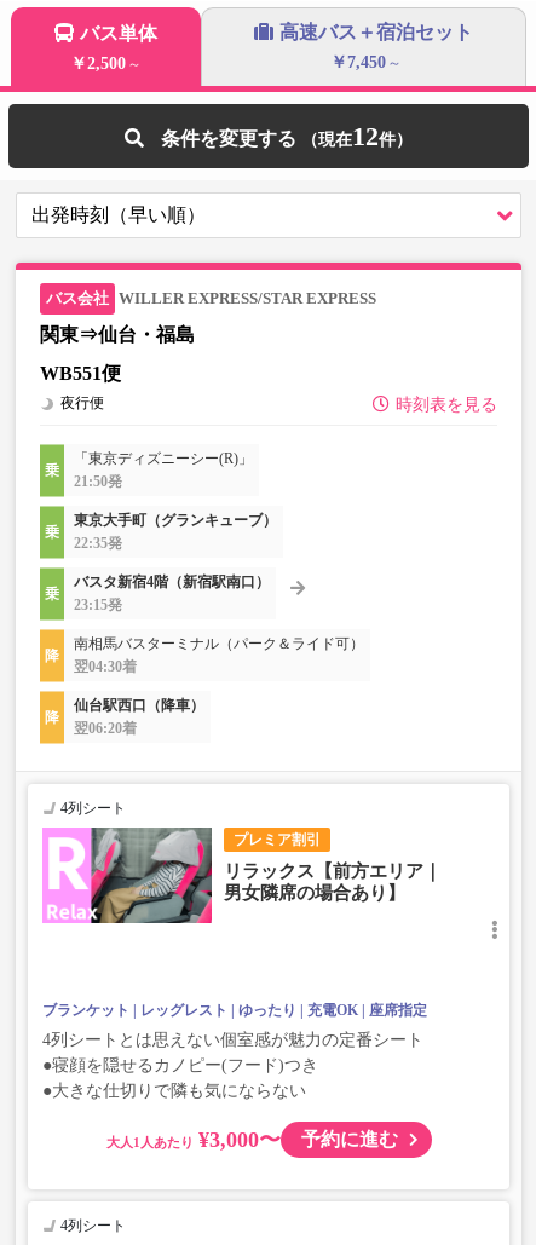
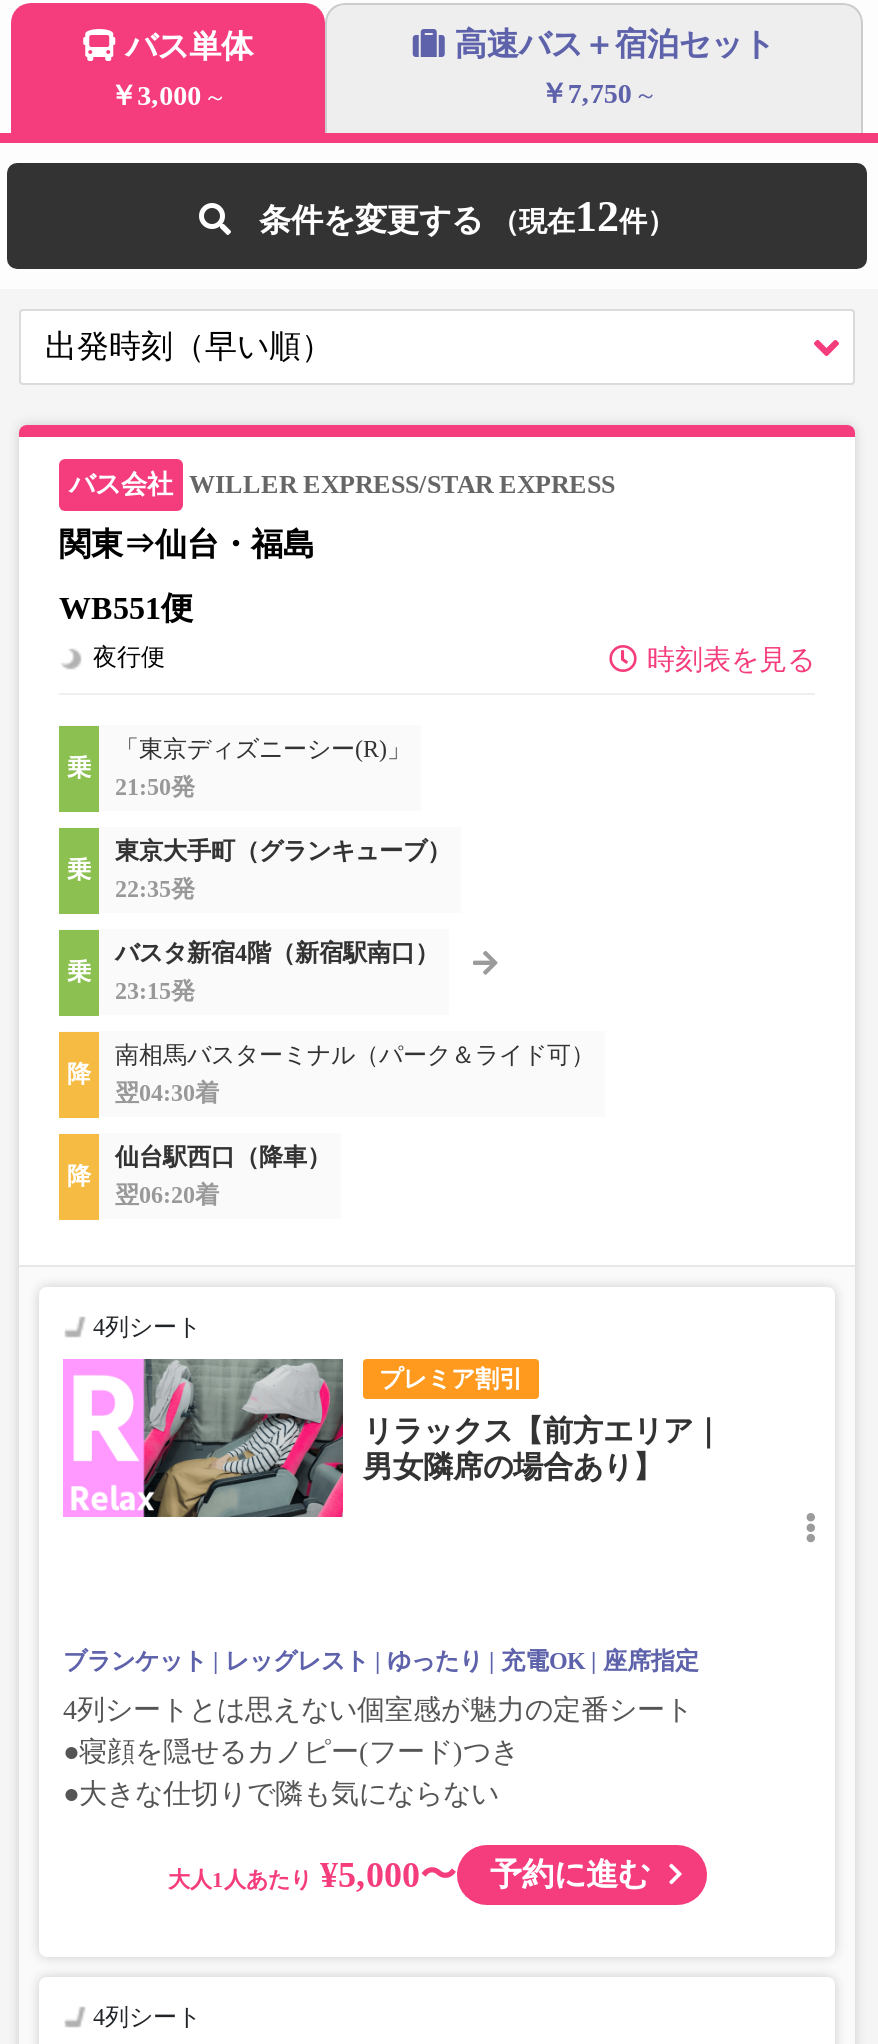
- ￥2,500～
+ ￥3,000～

- ￥7,450～
+ ￥7,750～

- ¥3,000〜 予約に進む
+ ¥5,000〜 予約に進む
